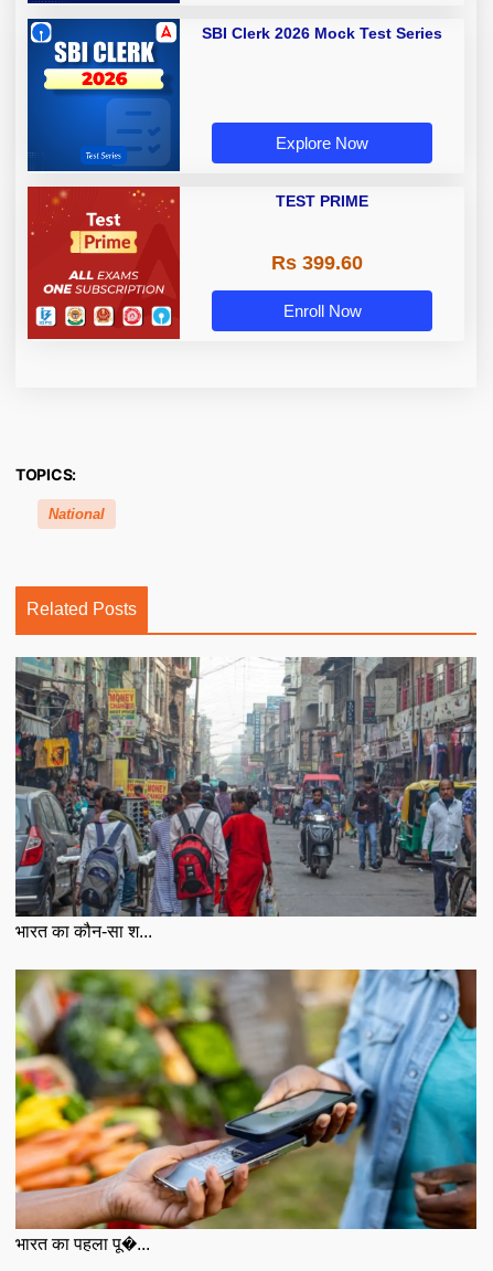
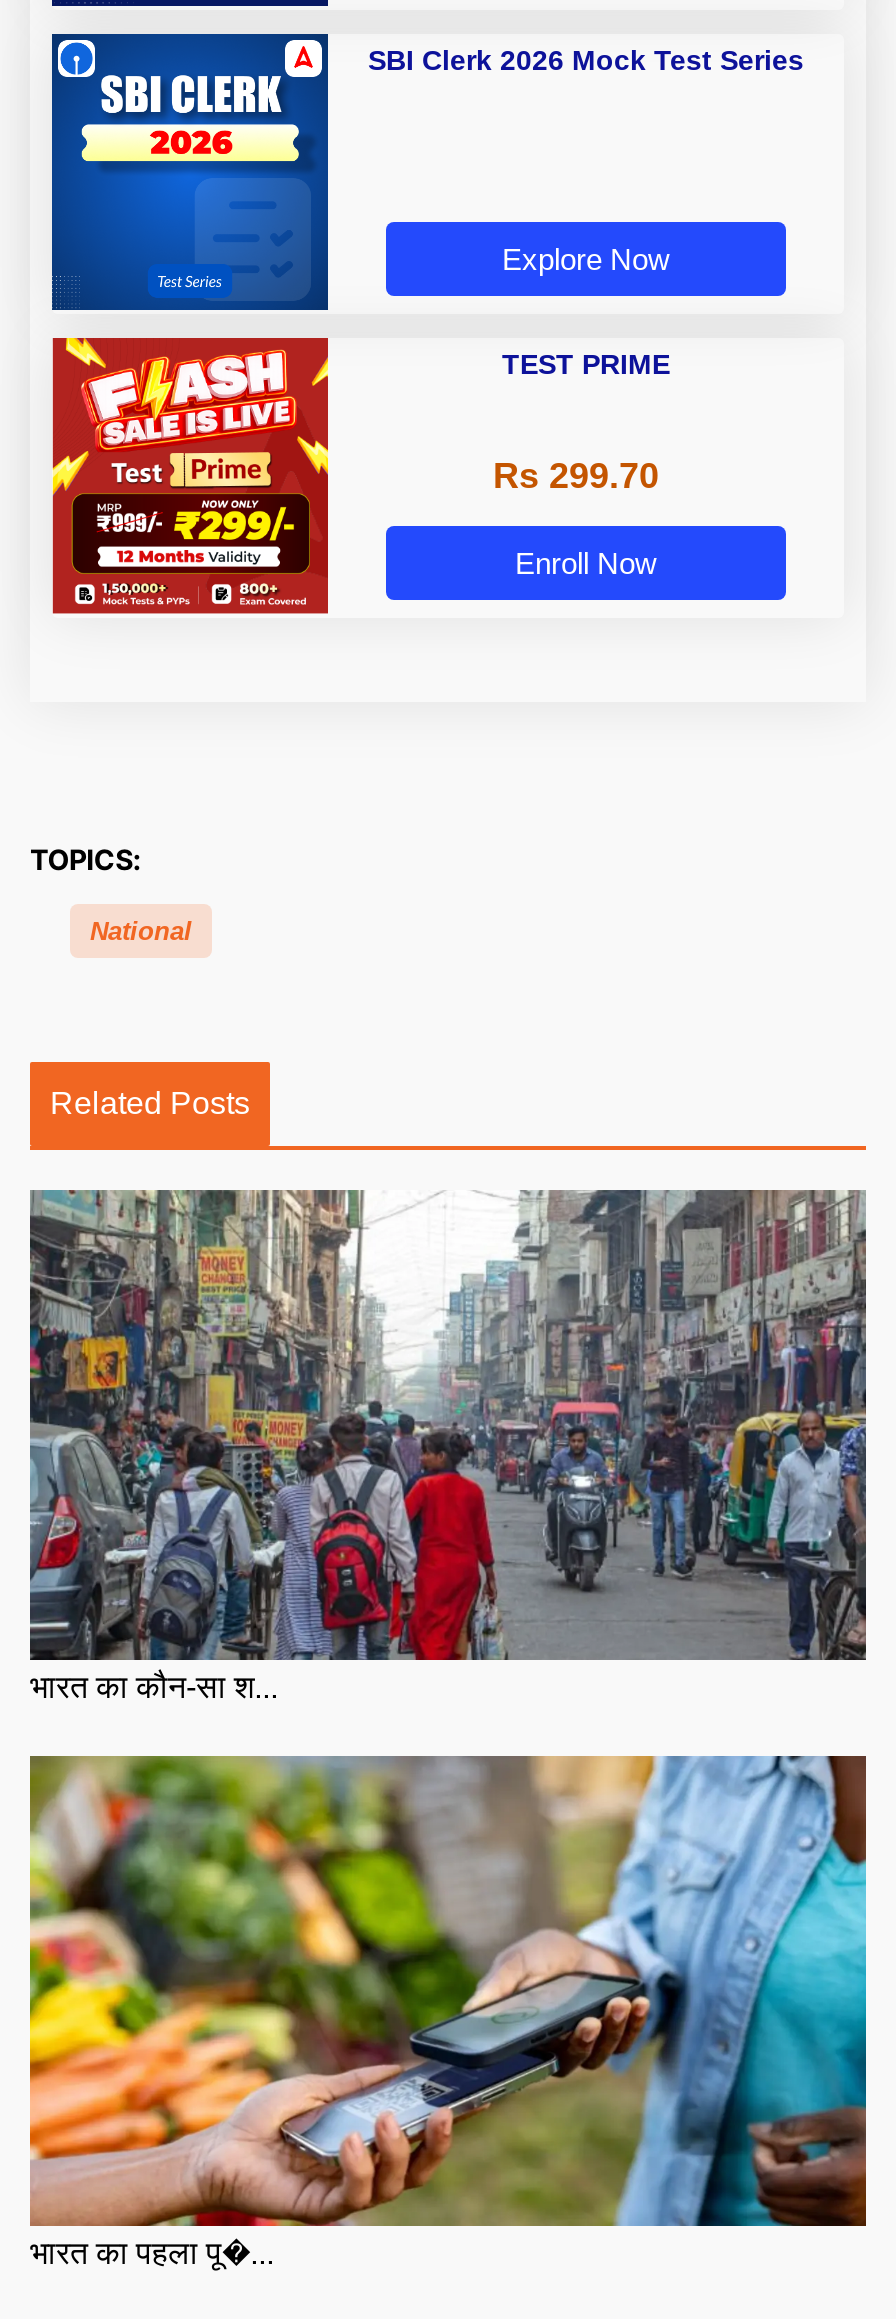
- [image]
+ [image]

- Rs 399.60
+ Rs 299.70
